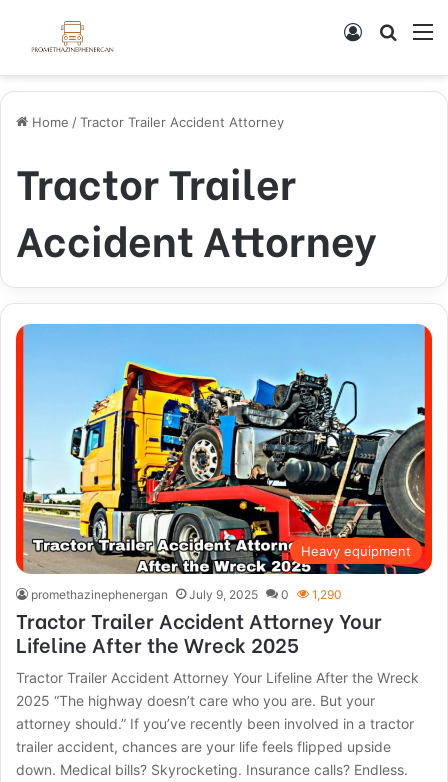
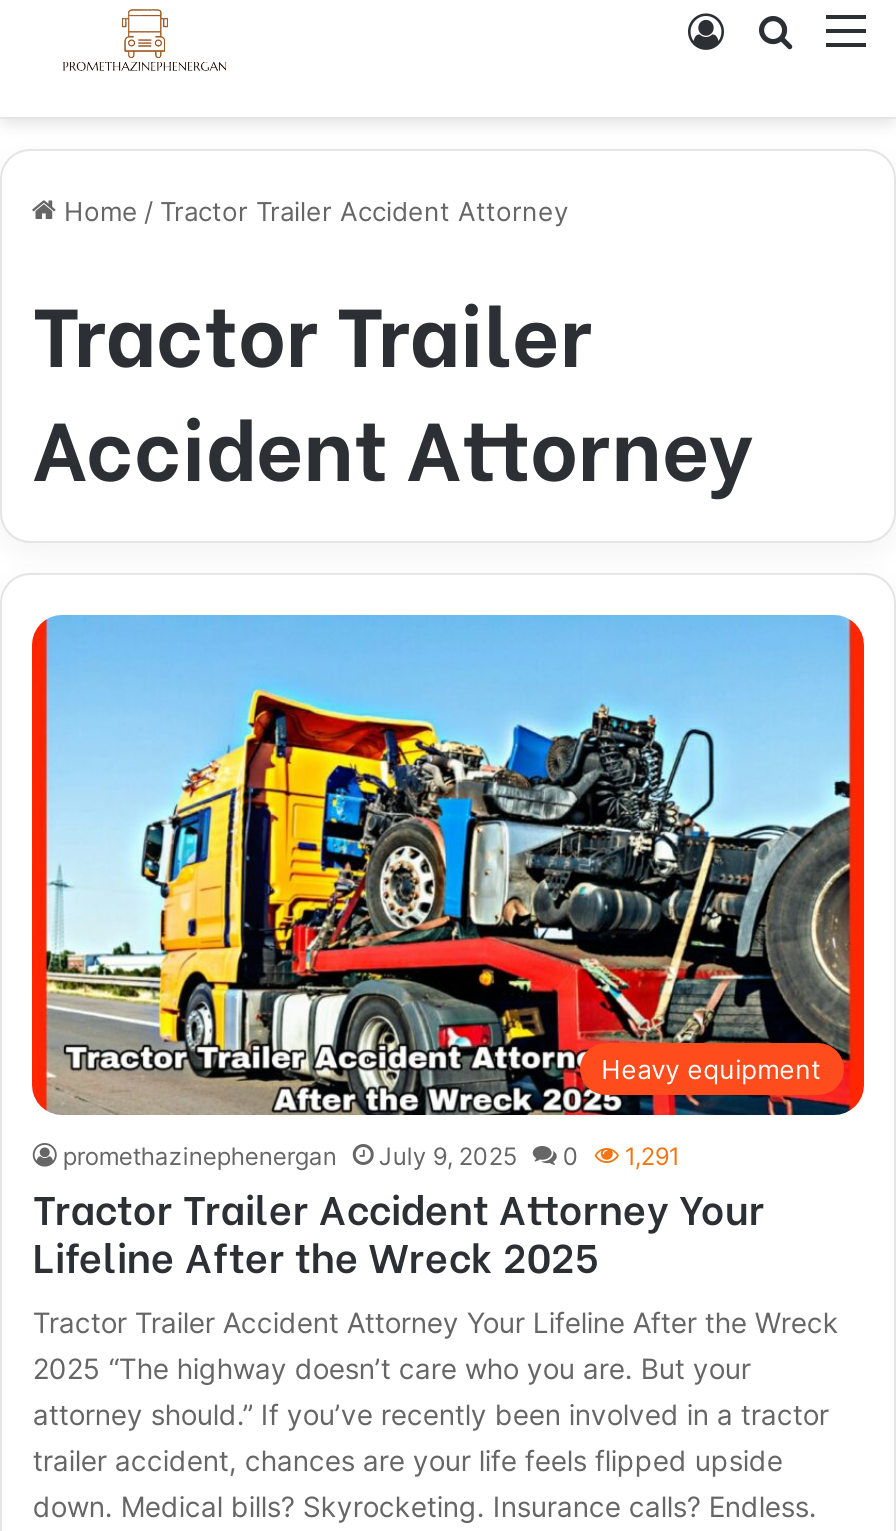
- promethazinephenergan July 9, 2025 0 1,290
+ promethazinephenergan July 9, 2025 0 1,291
